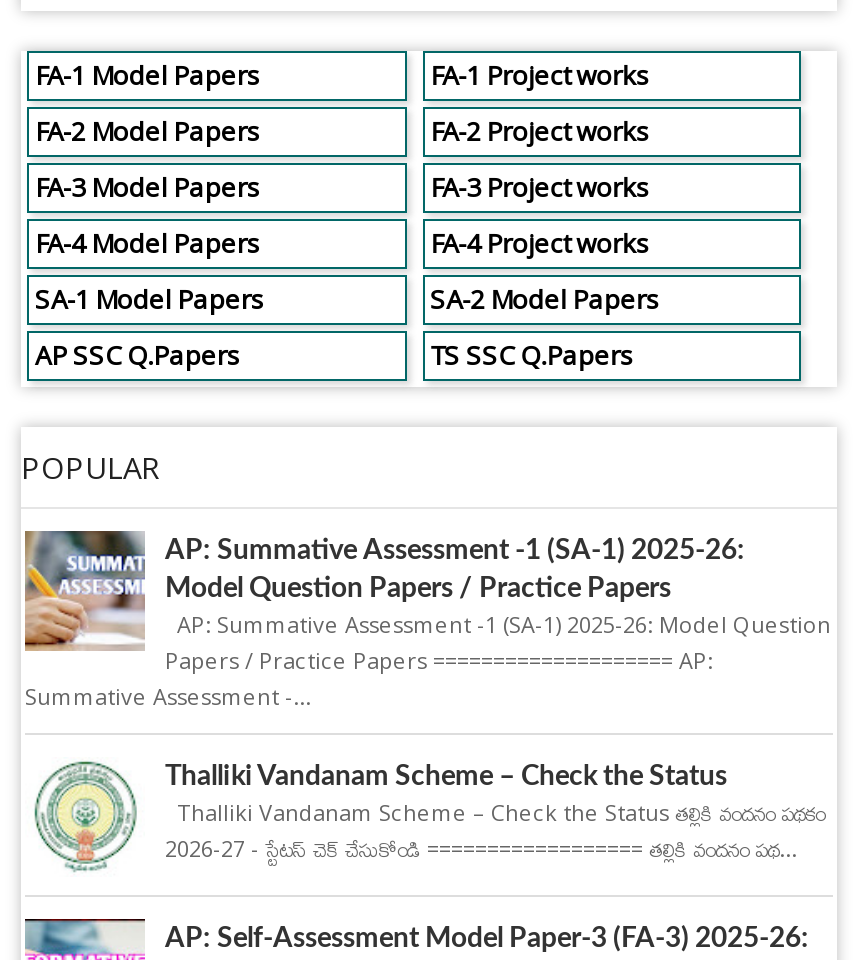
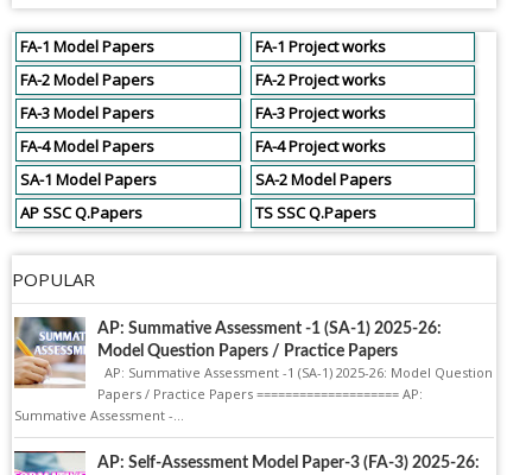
- [image]
- Thalliki Vandanam Scheme – Check the Status
- Thalliki Vandanam Scheme – Check the Status తల్లికి వందనం పథకం
- 2026-27 - స్టేటస్ చెక్ చేసుకోండి ================== తల్లికి వందనం పథ...
